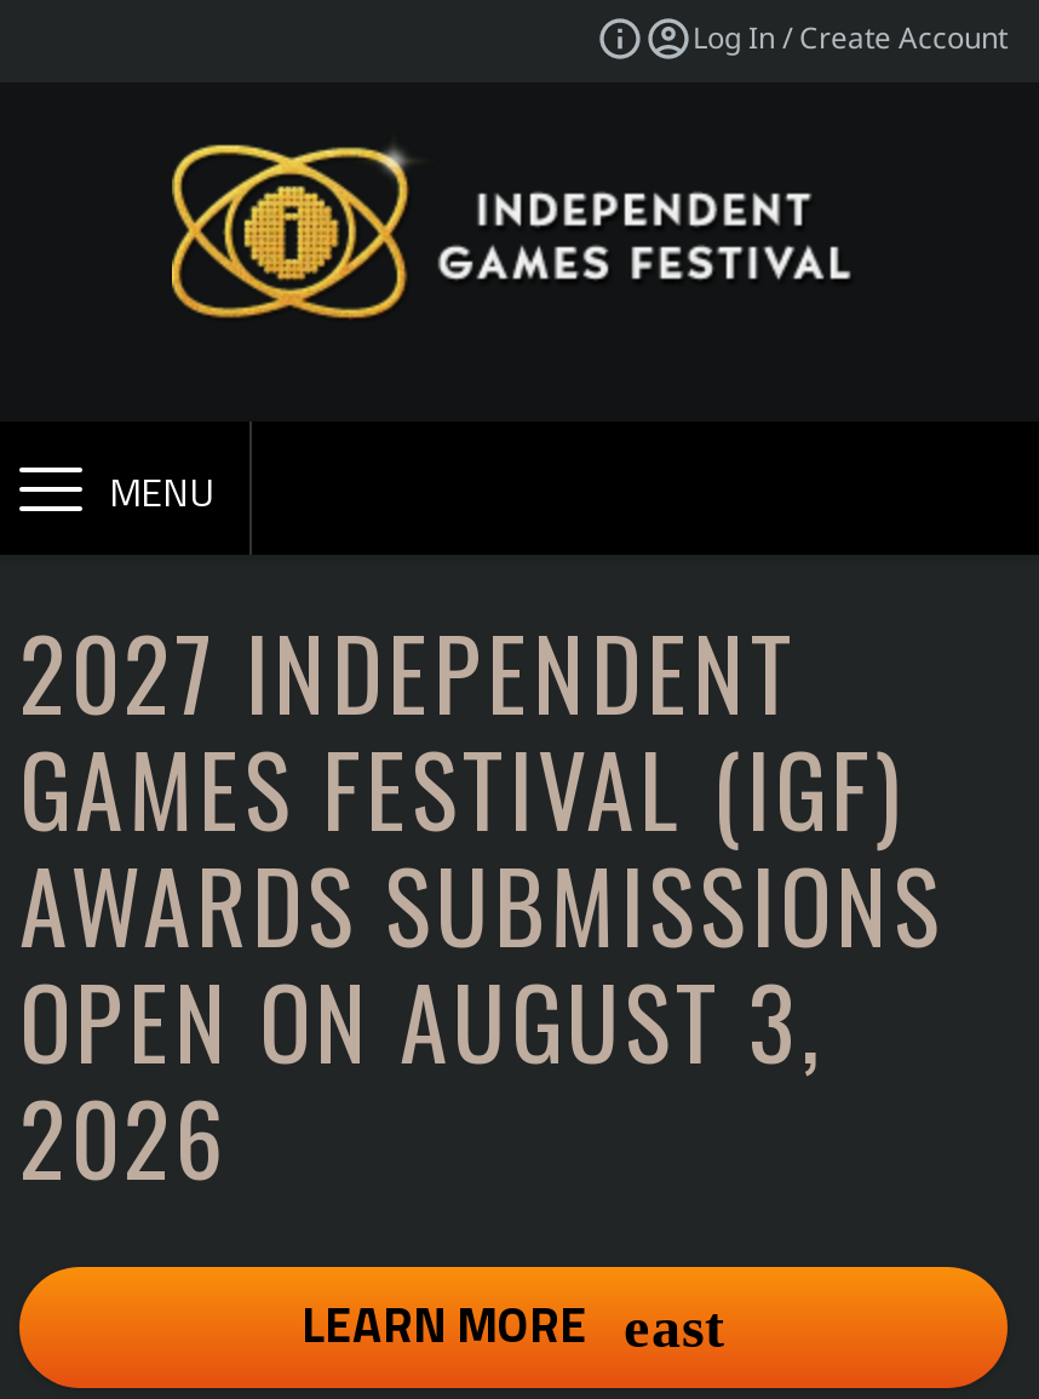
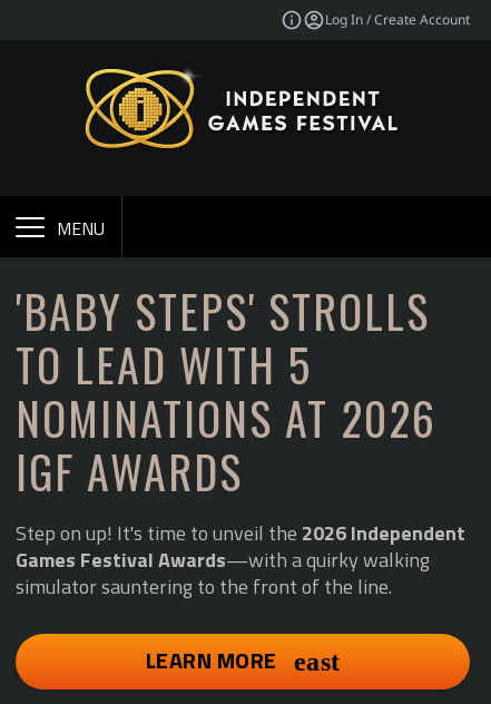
- 2027 INDEPENDENT
- GAMES FESTIVAL (IGF)
- AWARDS SUBMISSIONS
- OPEN ON AUGUST 3,
- 2026
+ 'BABY STEPS' STROLLS
+ TO LEAD WITH 5
+ NOMINATIONS AT 2026
+ IGF AWARDS
+ Step on up! It's time to unveil the 2026 Independent
+ Games Festival Awards—with a quirky walking
+ simulator sauntering to the front of the line.
